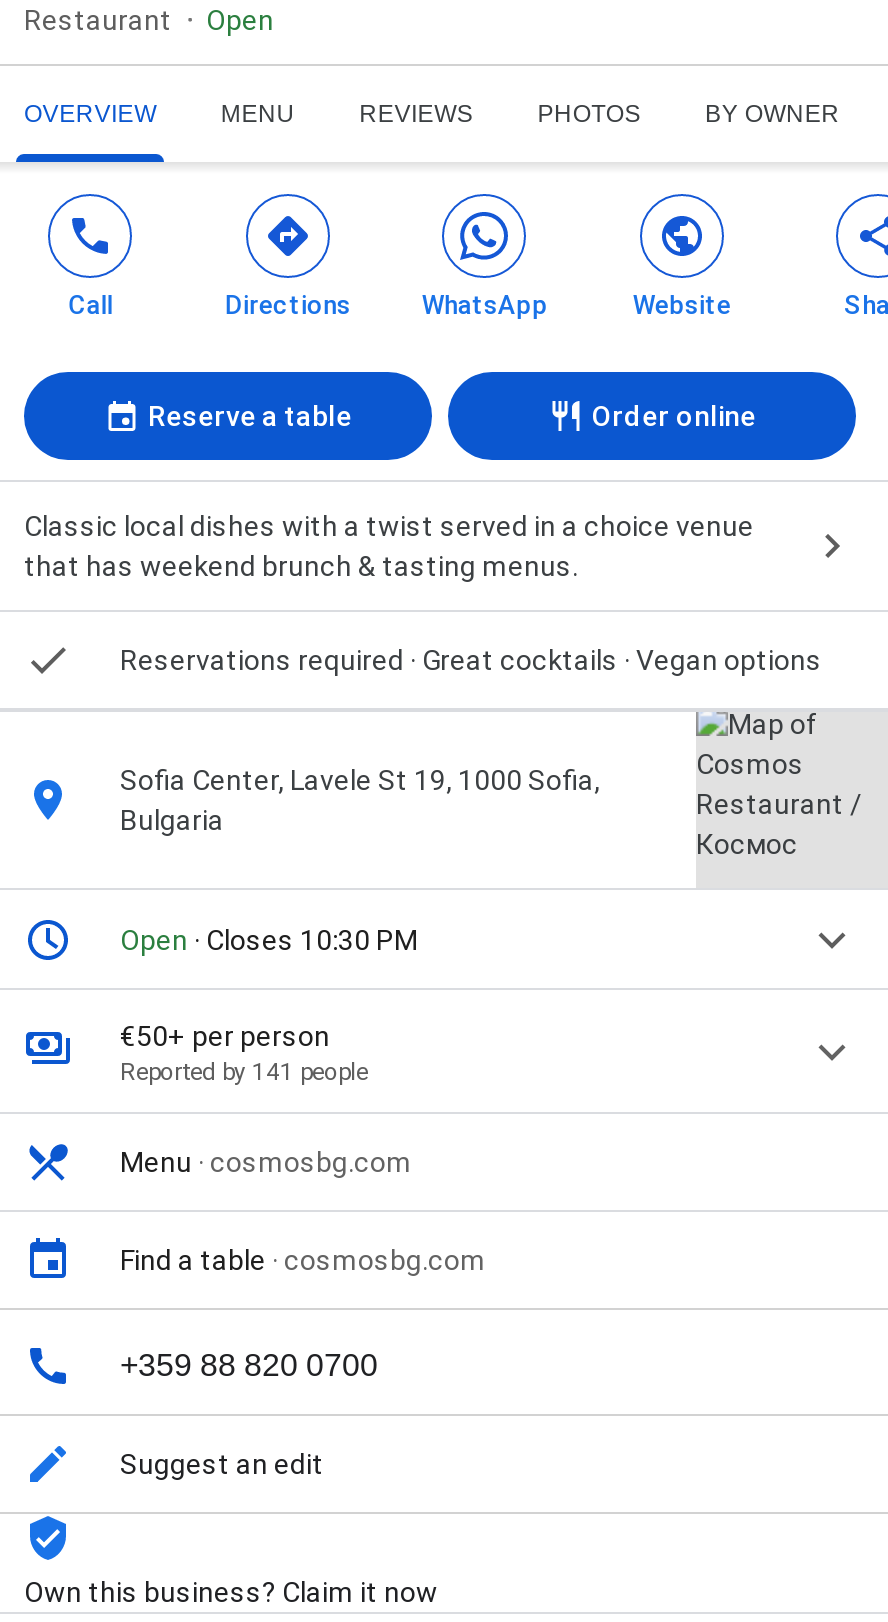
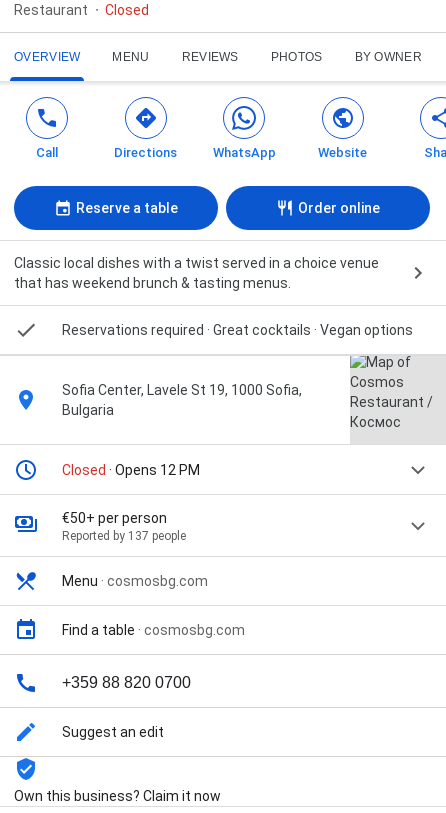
- Open
+ Closed

- Open · Closes 10:30 PM
+ Closed · Opens 12 PM

- Reported by 141 people
+ Reported by 137 people
